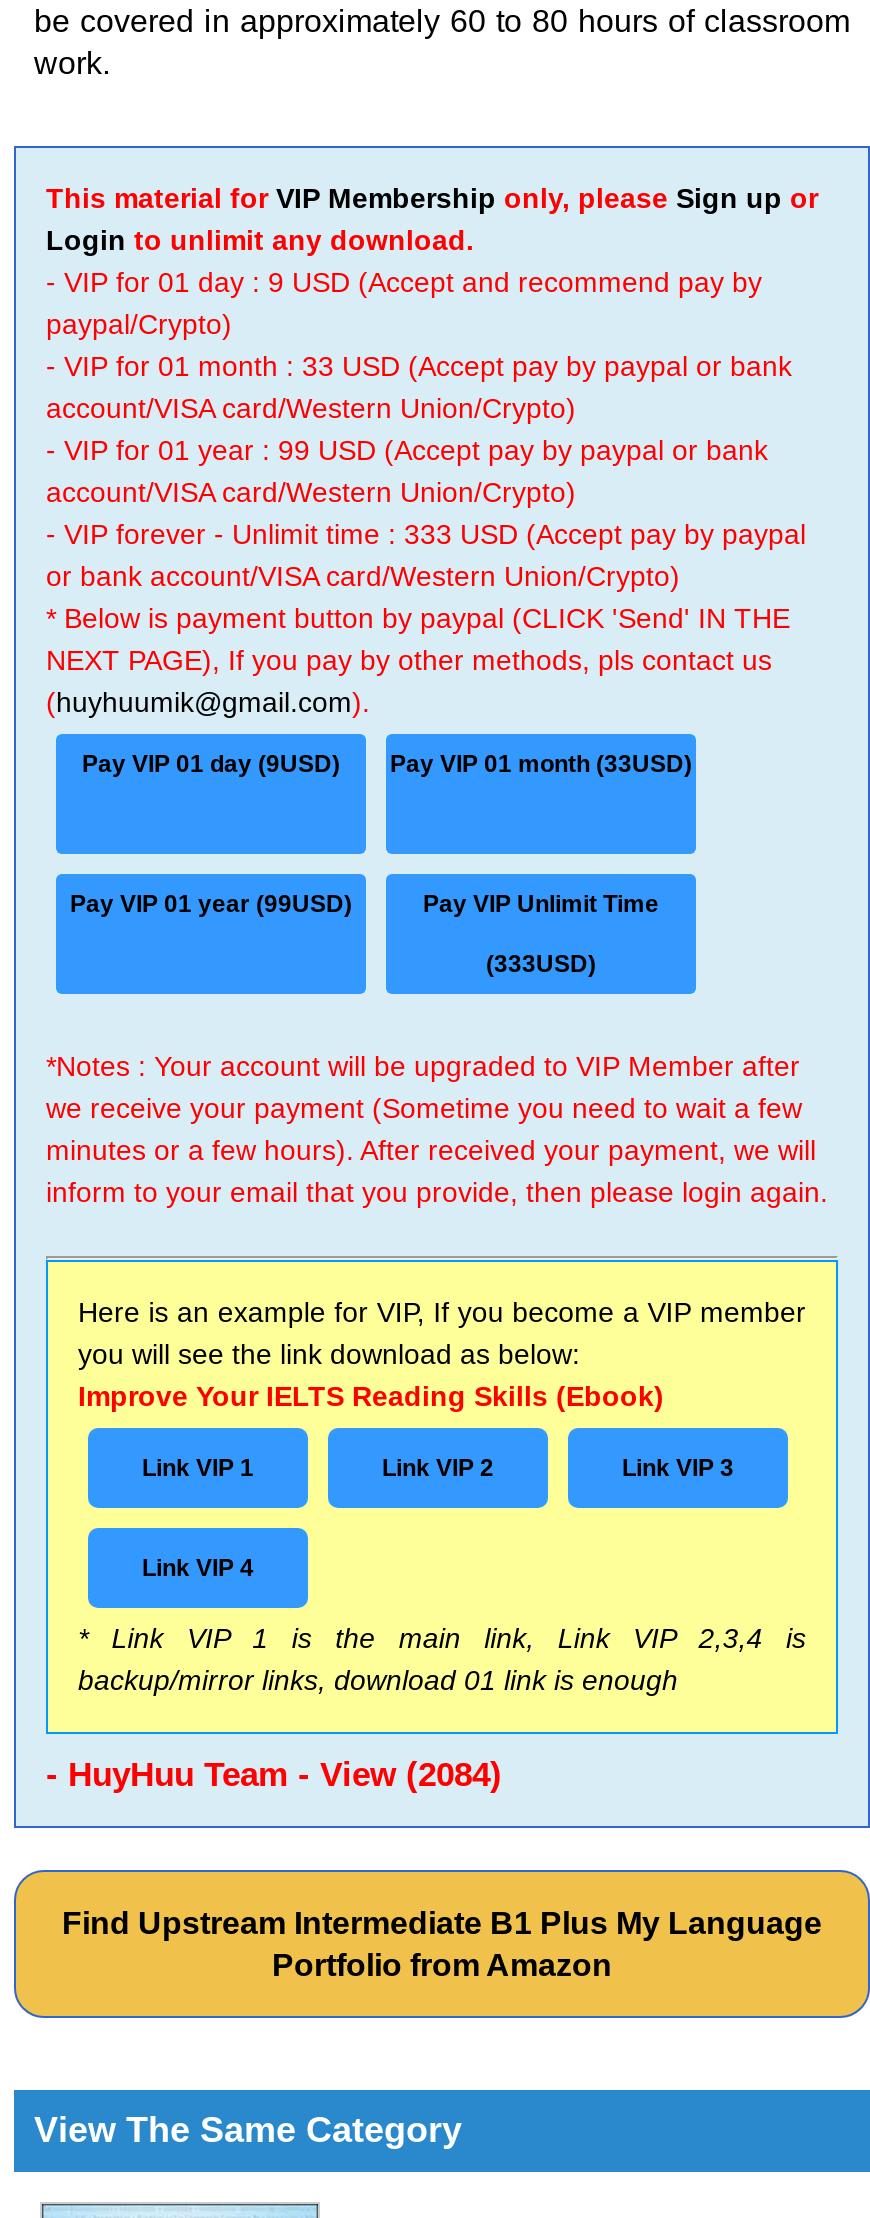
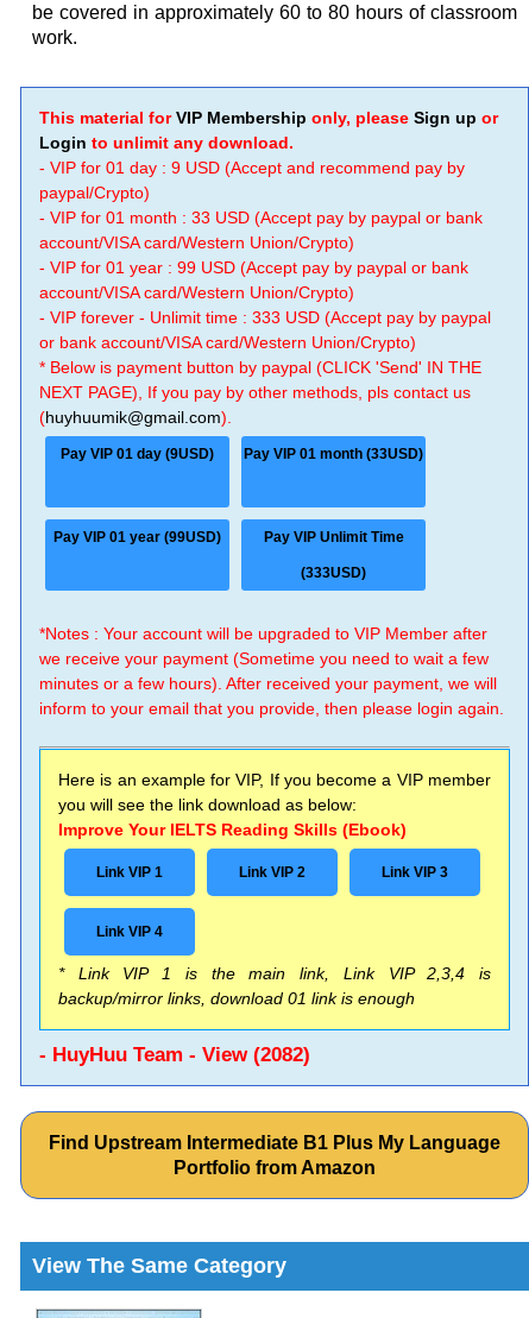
- - HuyHuu Team - View (2084)
+ - HuyHuu Team - View (2082)
